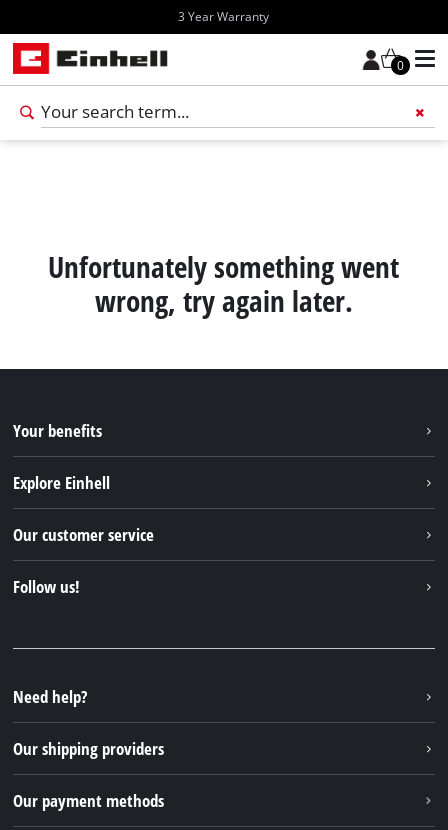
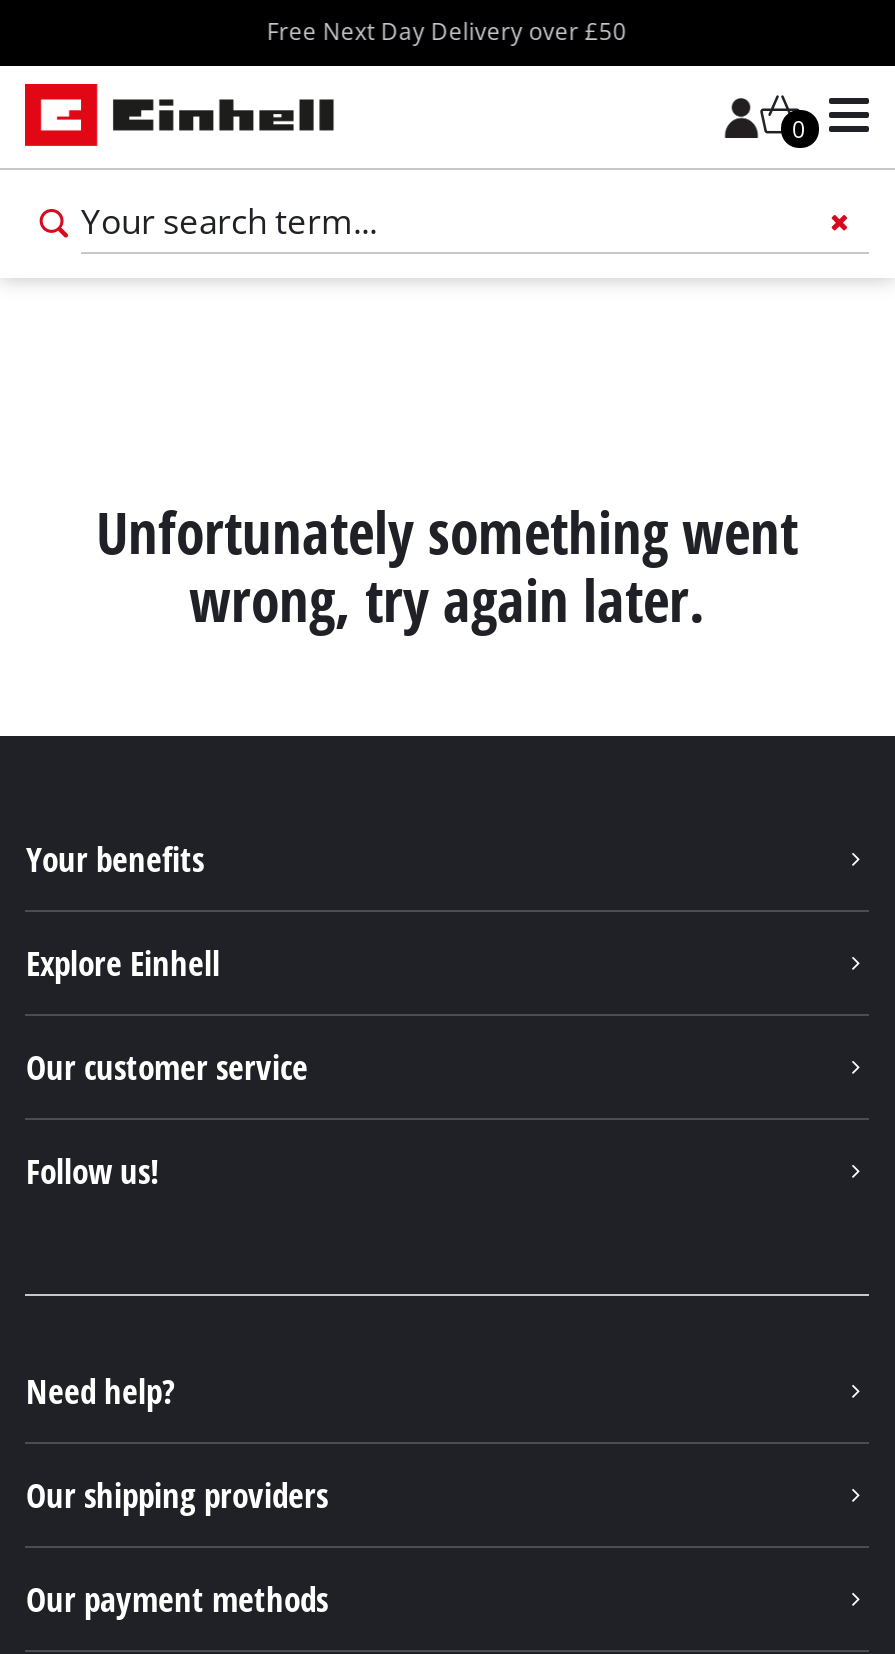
- 3 Year Warranty
+ Free Next Day Delivery over £50
